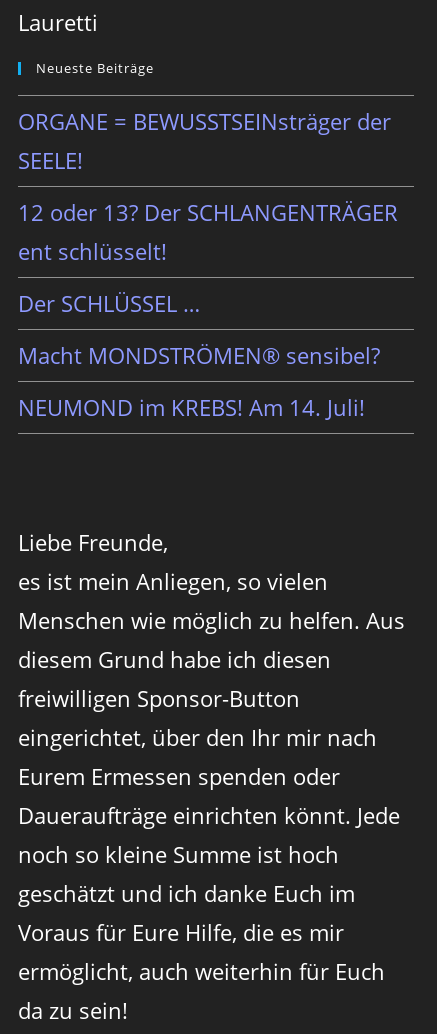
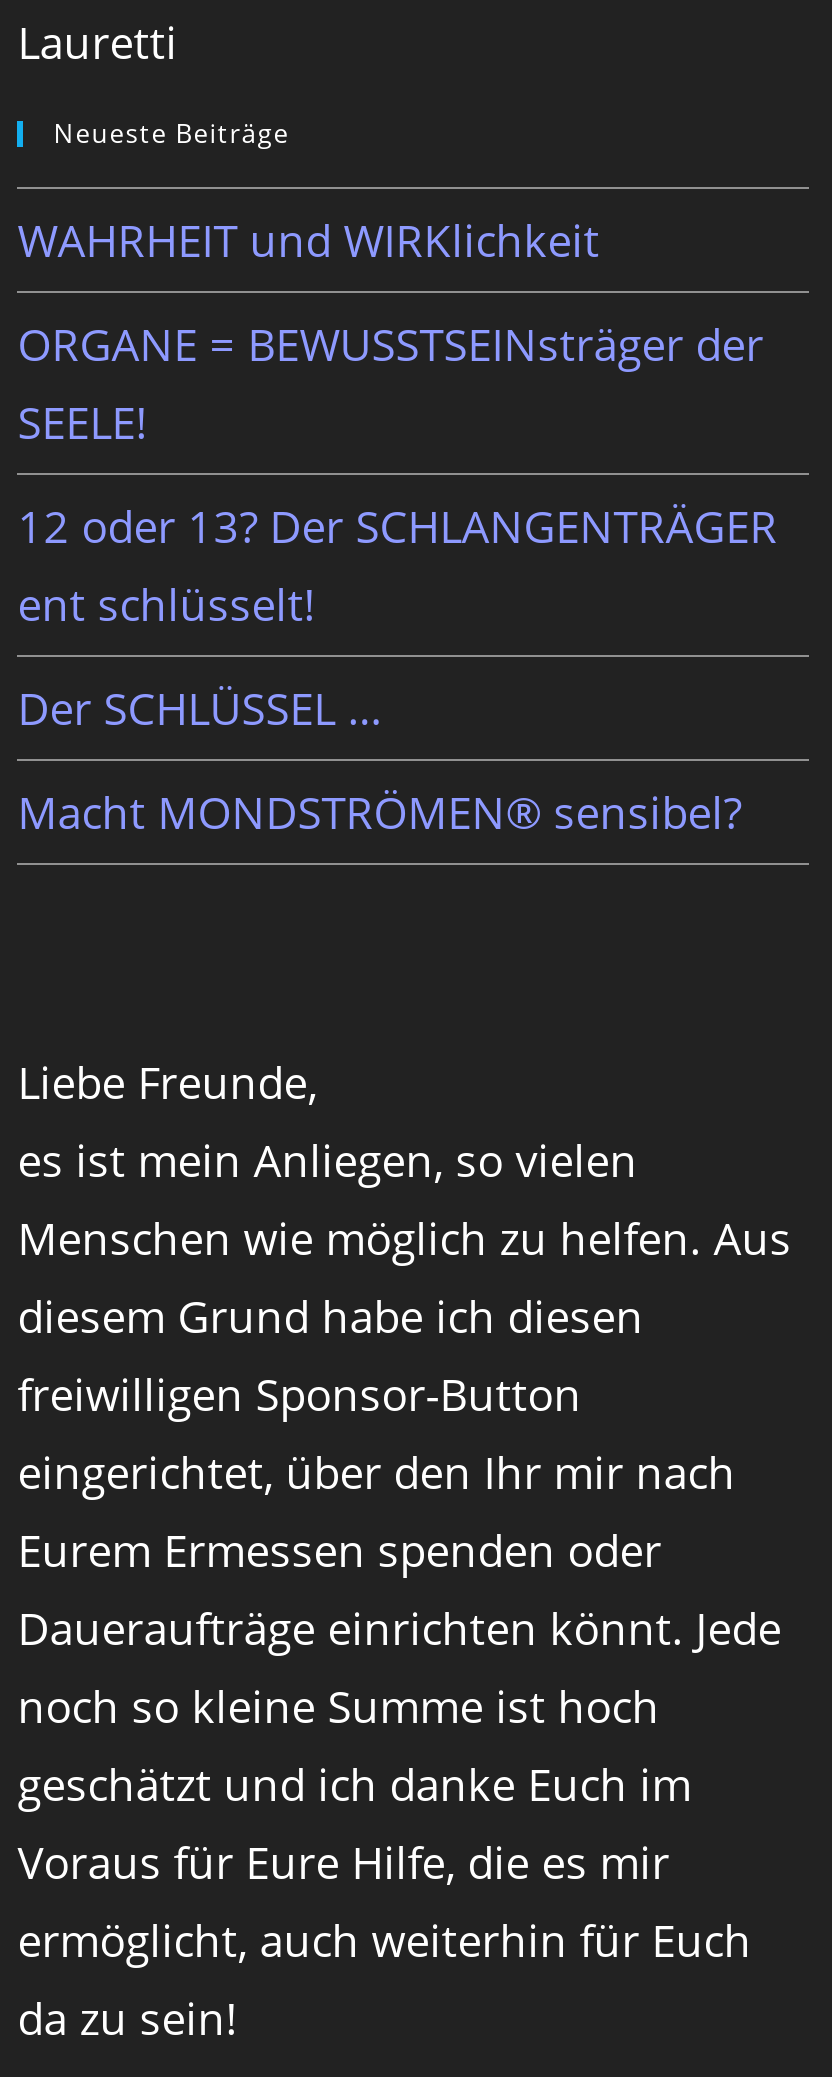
+ WAHRHEIT und WIRKlichkeit

moved down: ORGANE = BEWUSSTSEINsträger der | SEELE! | 12 oder 13? Der SCHLANGENTRÄGER | ent schlüsselt! | Der SCHLÜSSEL … | Macht MONDSTRÖMEN® sensibel?

- NEUMOND im KREBS! Am 14. Juli!
